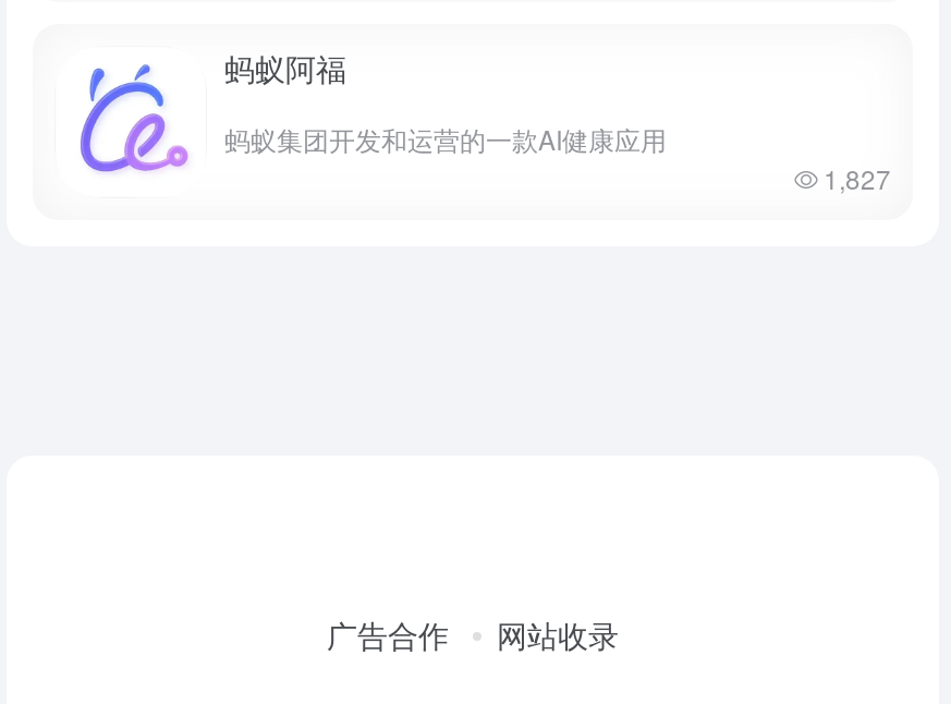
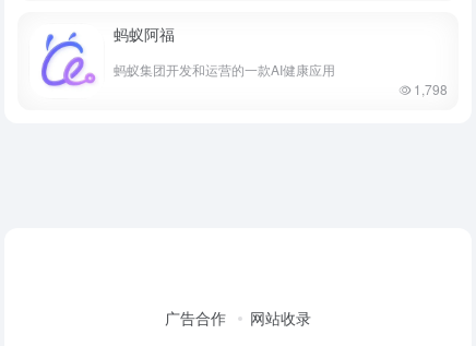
- 1,827
+ 1,798
